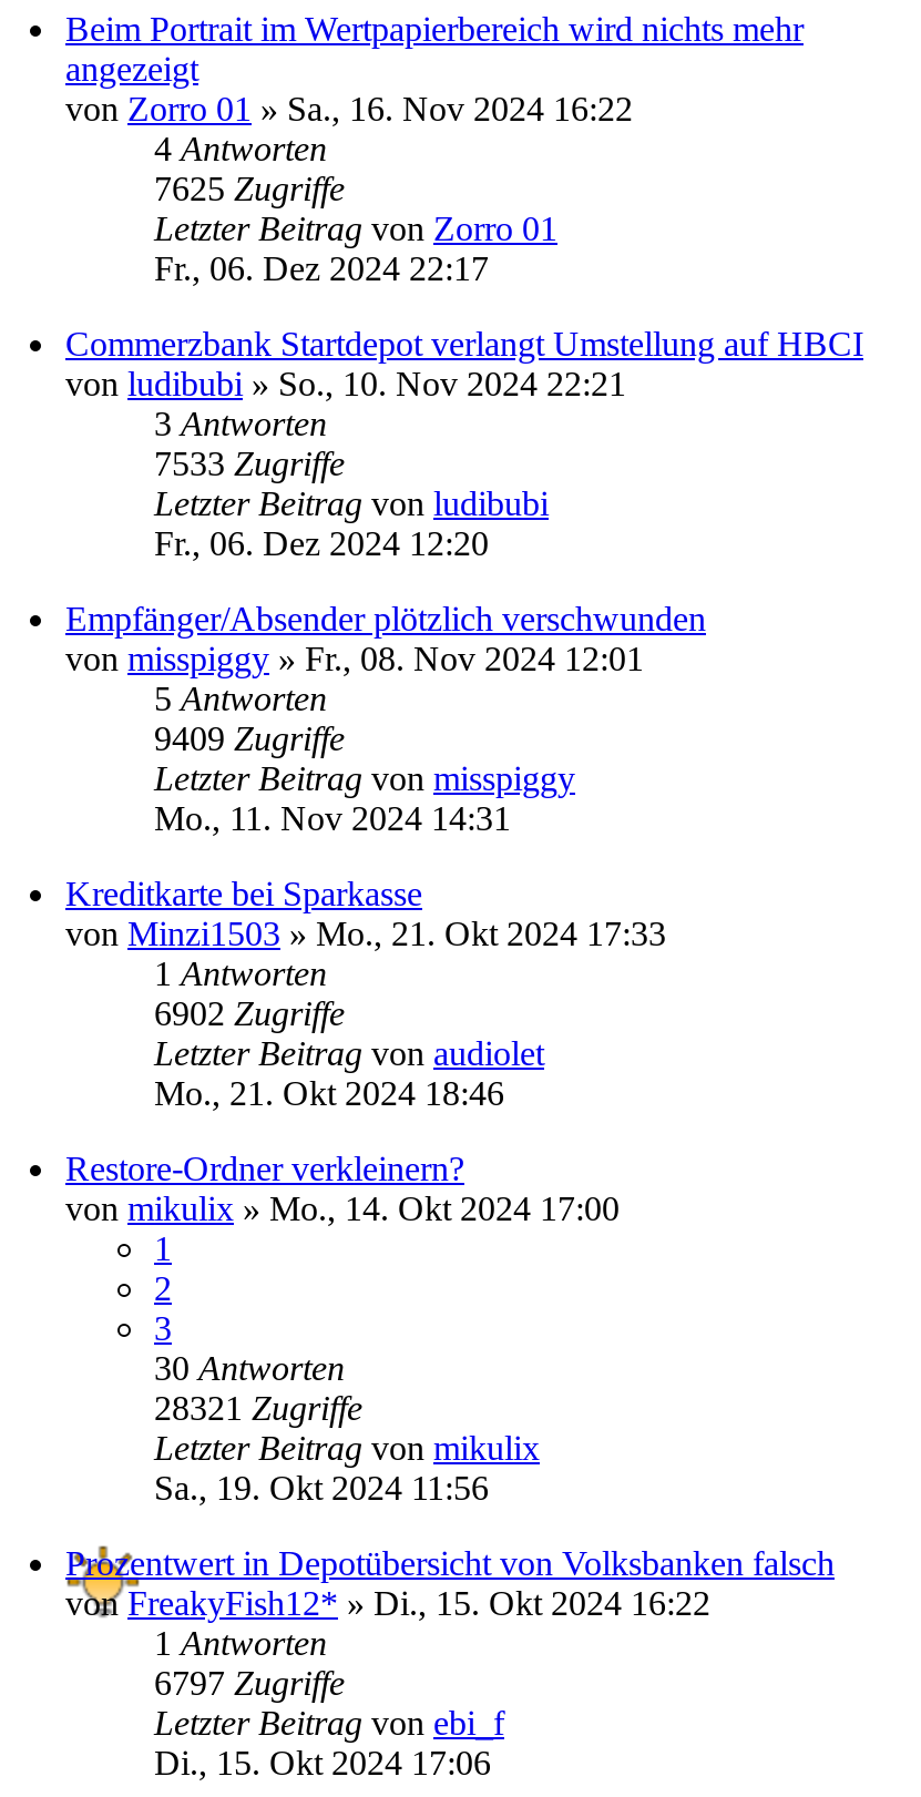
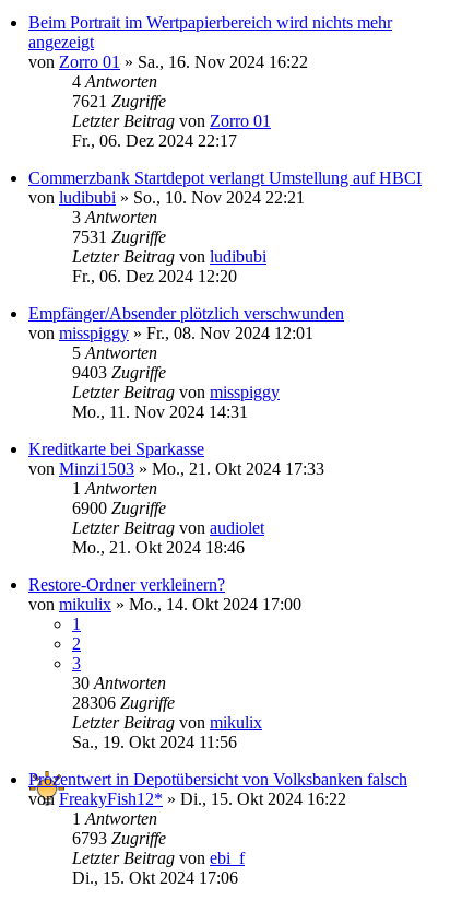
- 7625 Zugriffe
+ 7621 Zugriffe

- 7533 Zugriffe
+ 7531 Zugriffe

- 9409 Zugriffe
+ 9403 Zugriffe

- 6902 Zugriffe
+ 6900 Zugriffe

- 28321 Zugriffe
+ 28306 Zugriffe

- 6797 Zugriffe
+ 6793 Zugriffe
